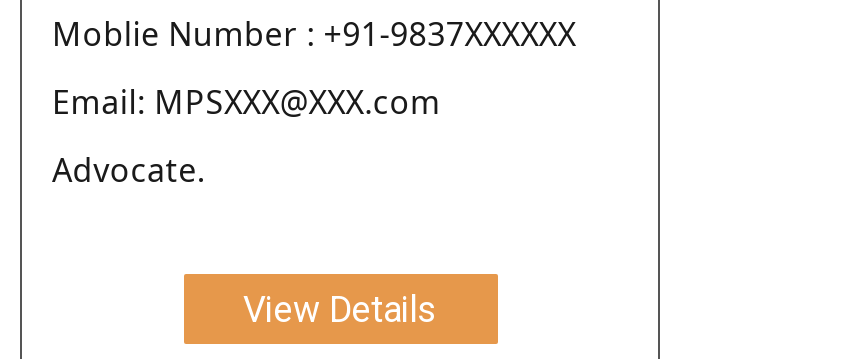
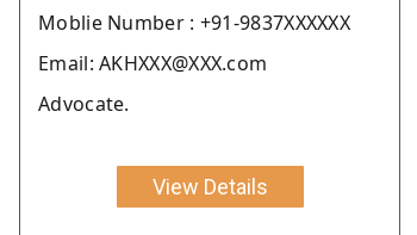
- Email: MPSXXX@XXX.com
+ Email: AKHXXX@XXX.com
